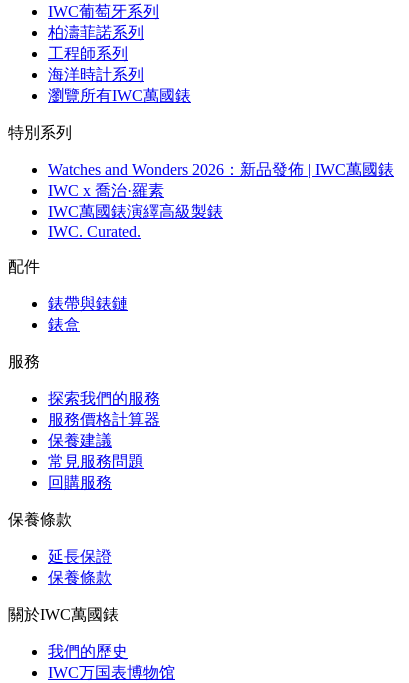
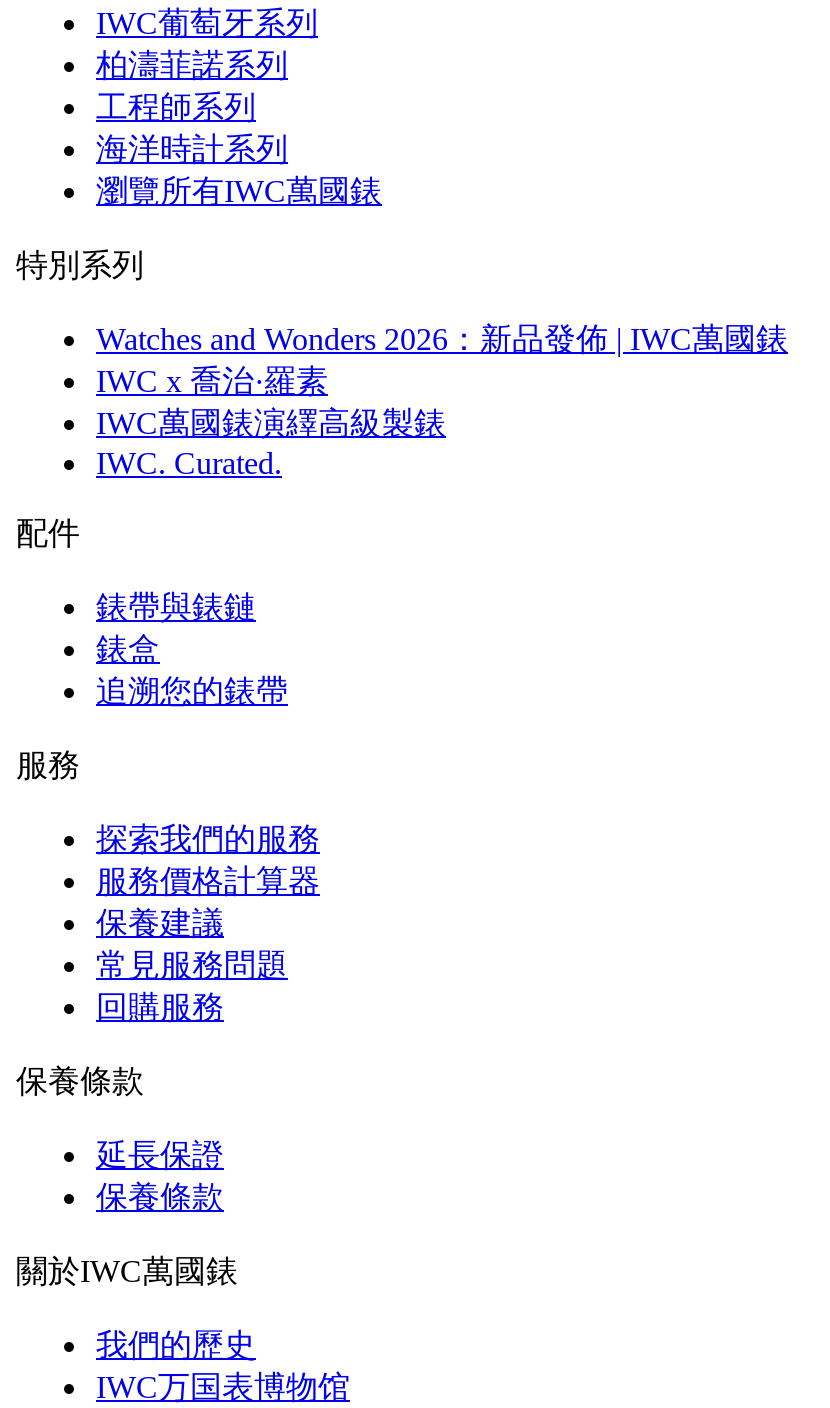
+ 追溯您的錶帶
